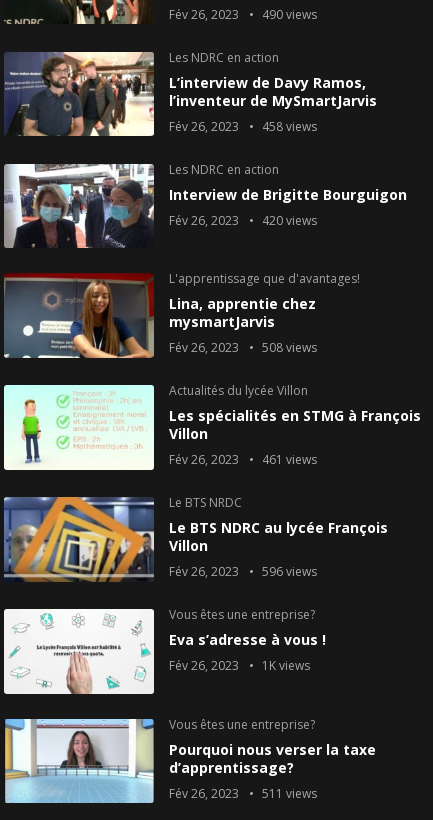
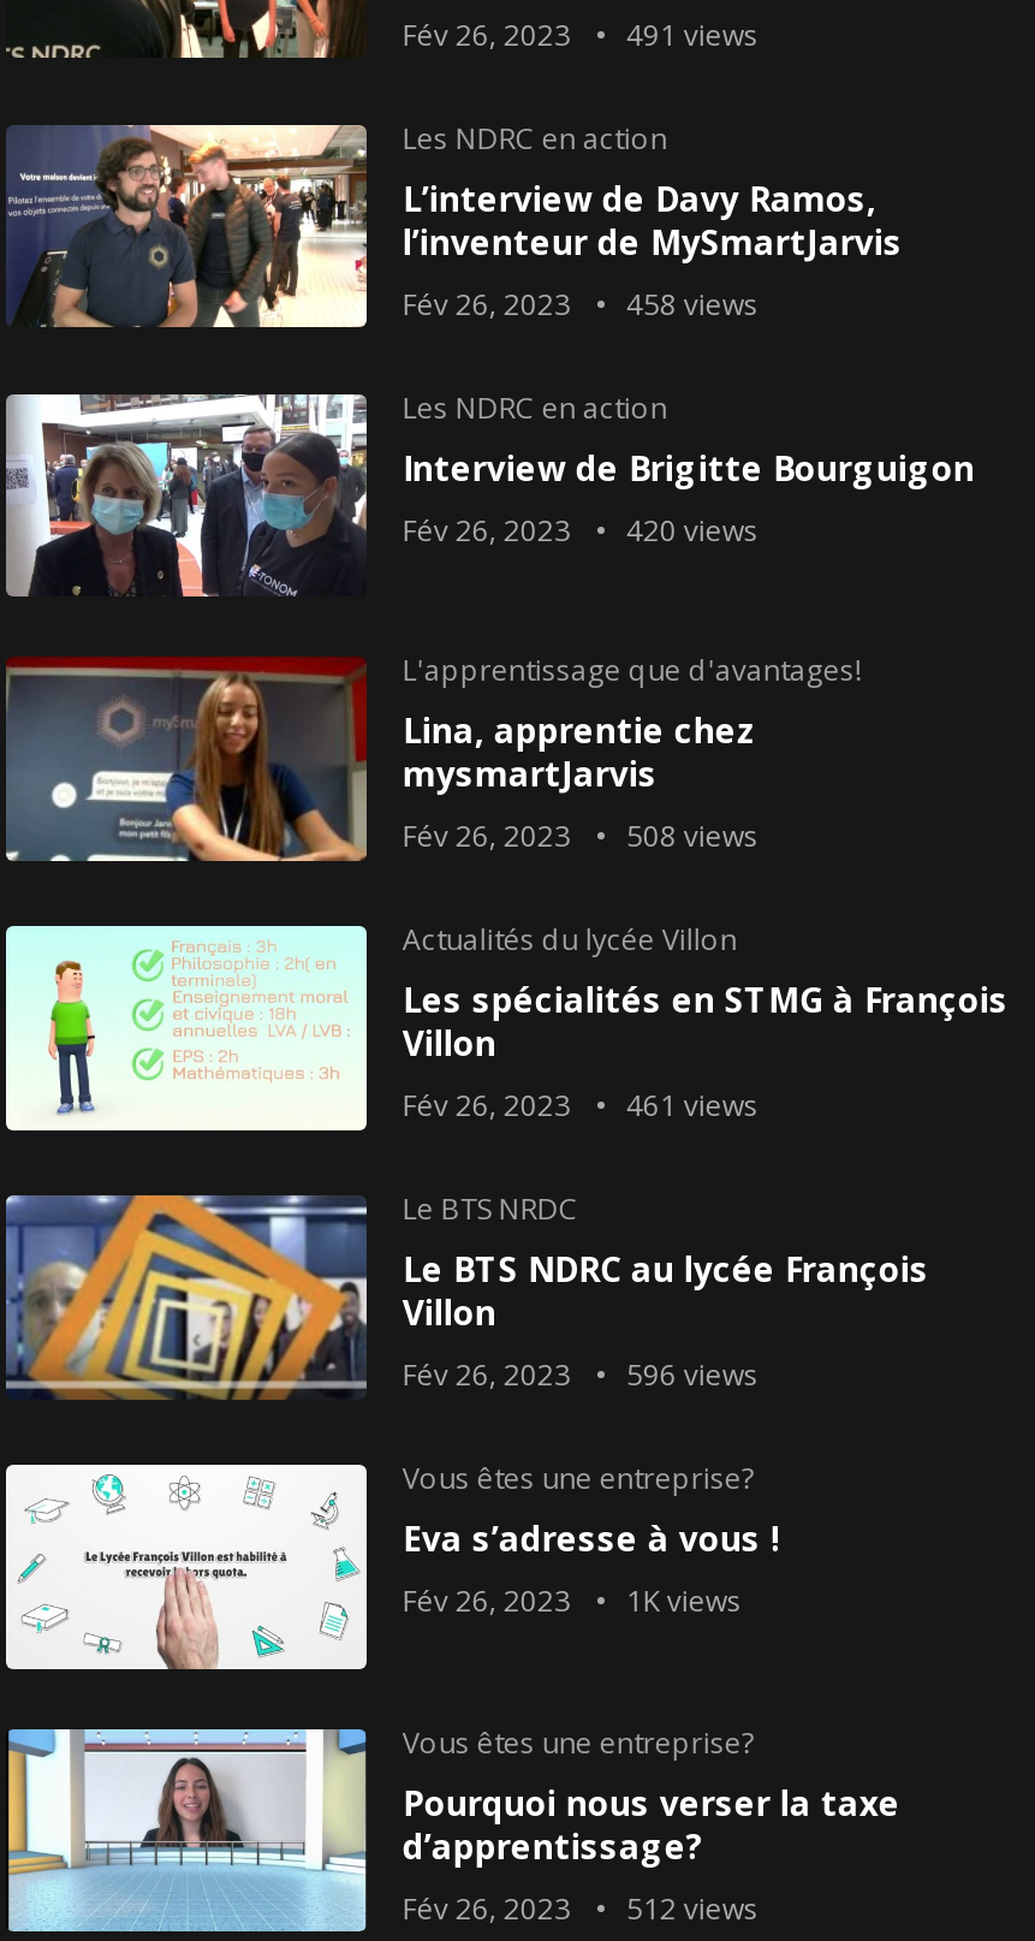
- Fév 26, 2023 490 views
+ Fév 26, 2023 491 views

- Fév 26, 2023 511 views
+ Fév 26, 2023 512 views
